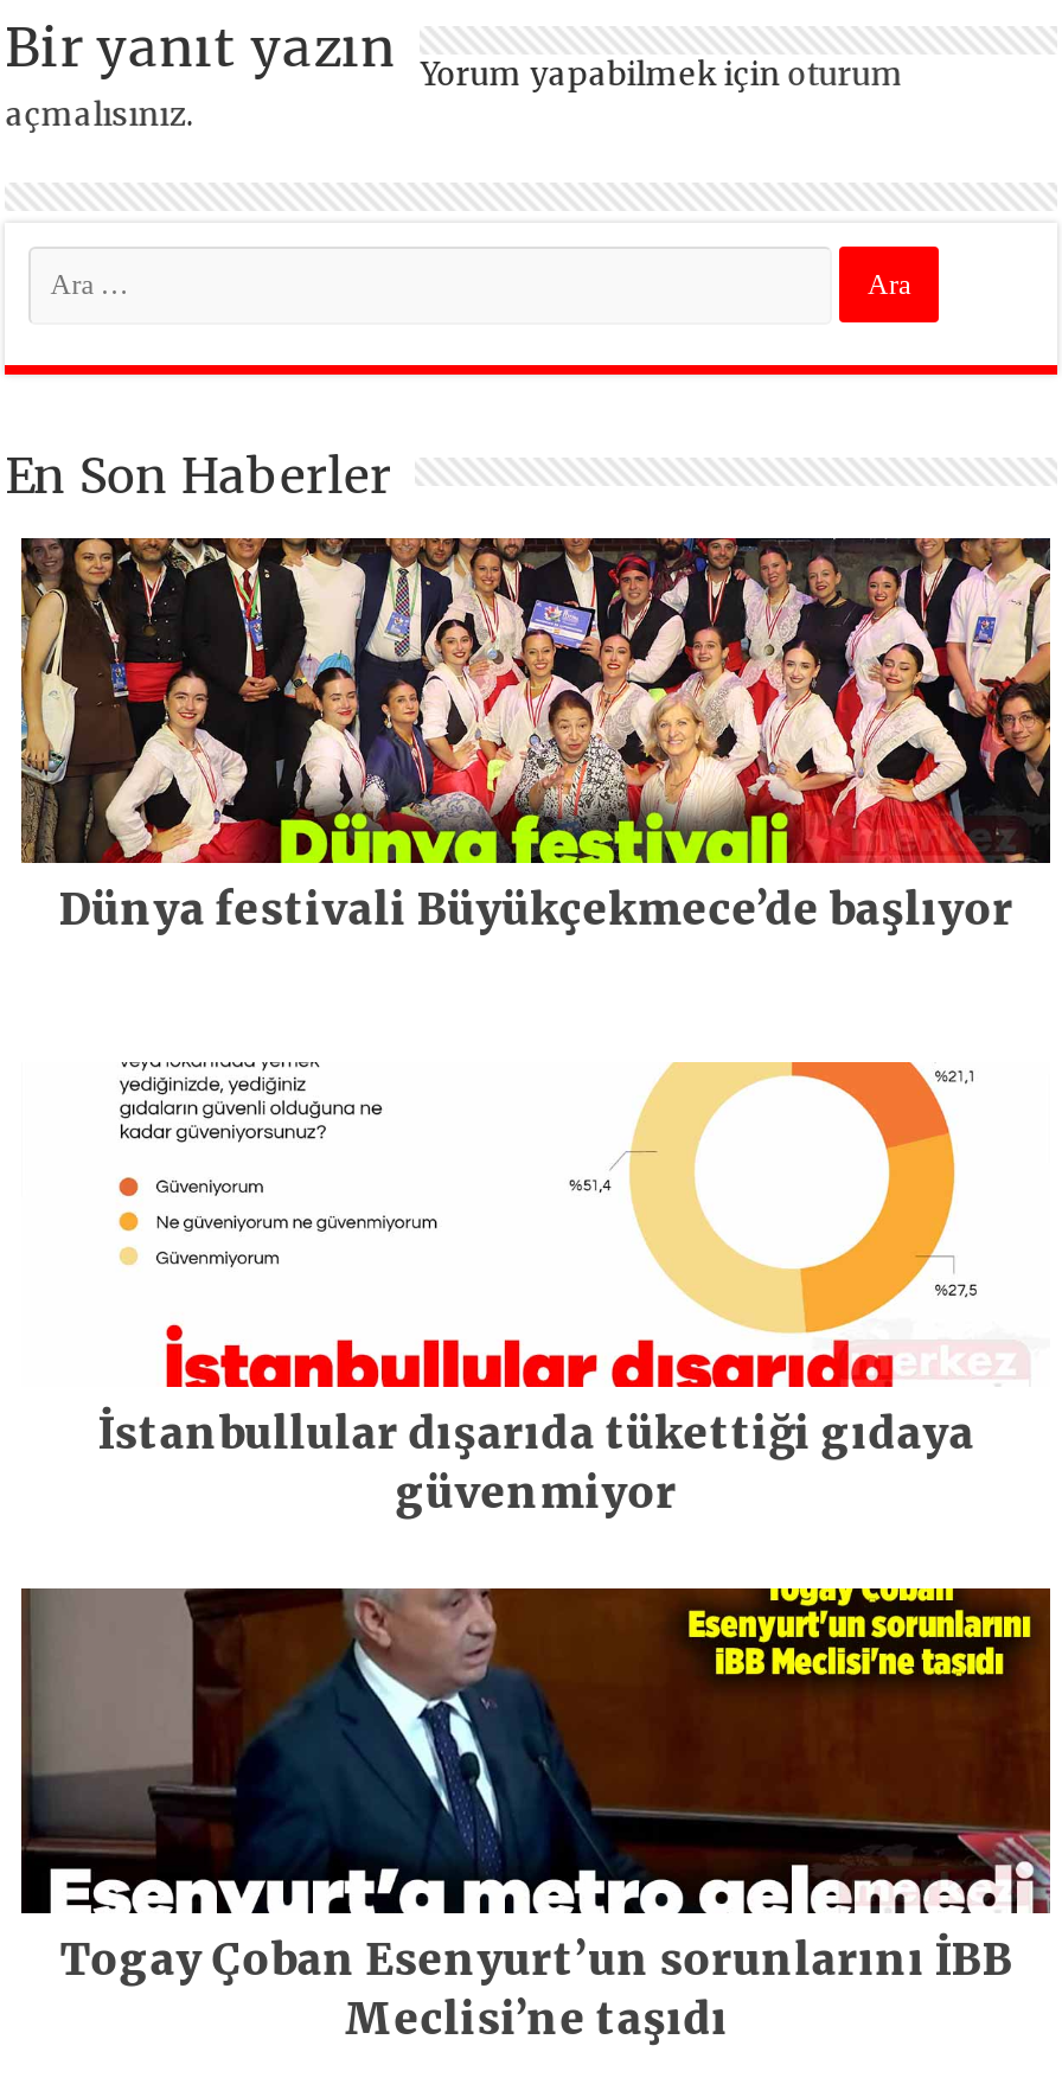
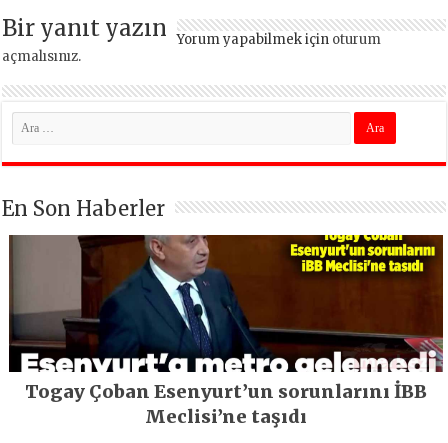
- [image]
- Dünya festivali Büyükçekmece’de başlıyor

- [image]
- İstanbullular dışarıda tükettiği gıdaya
- güvenmiyor
